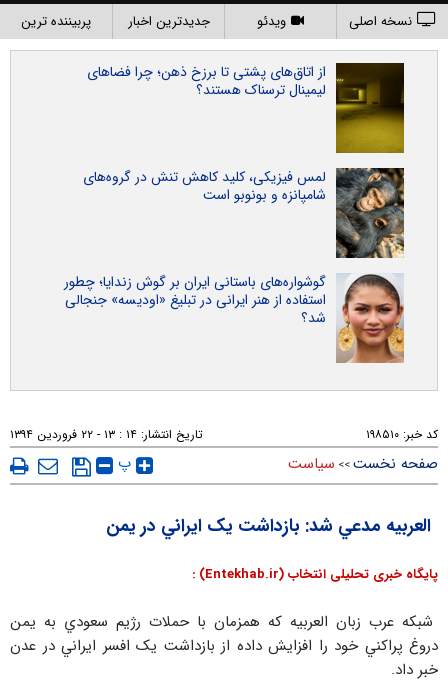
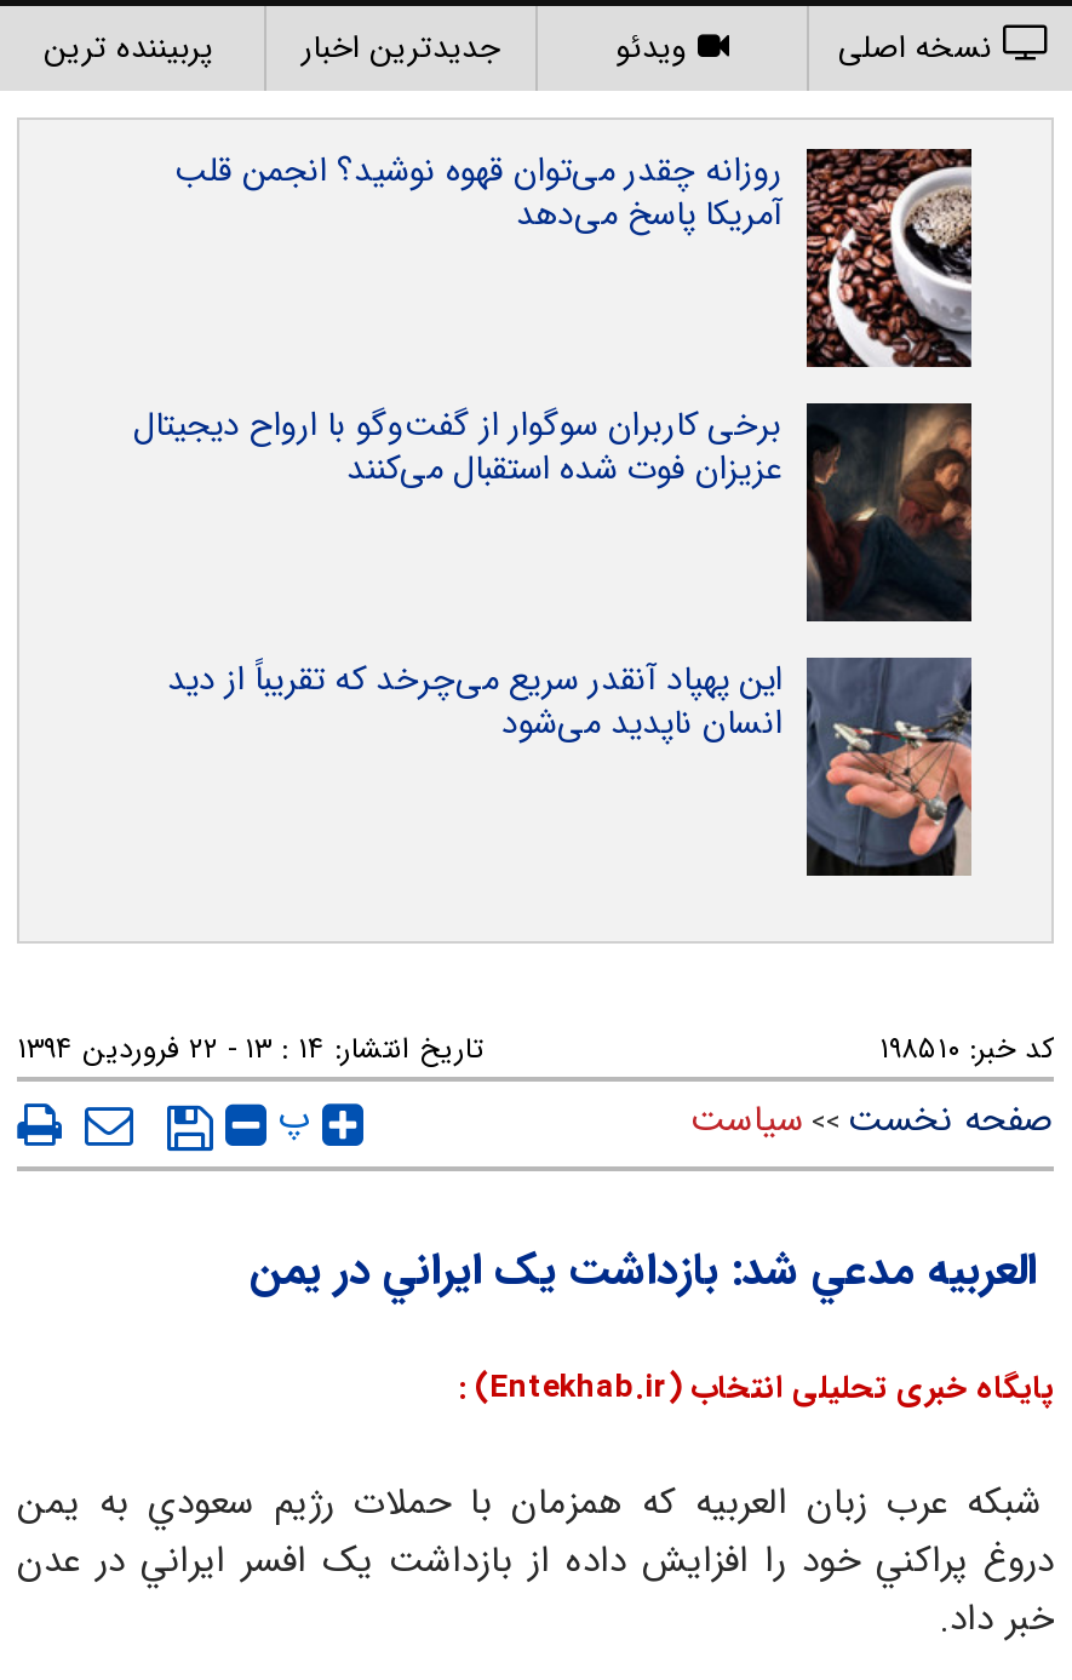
- [image]
- از اتاق‌های پشتی تا برزخ ذهن؛ چرا فضاهای
- لیمینال ترسناک هستند؟
+ [image]
+ روزانه چقدر می‌توان قهوه نوشید؟ انجمن قلب
+ آمریکا پاسخ می‌دهد

- [image]
- لمس فیزیکی، کلید کاهش تنش در گروه‌های
- شامپانزه و بونوبو است
+ [image]
+ برخی کاربران سوگوار از گفت‌وگو با ارواح دیجیتال
+ عزیزان فوت شده استقبال می‌کنند

- [image]
- گوشواره‌های باستانی ایران بر گوش زندایا؛ چطور
- استفاده از هنر ایرانی در تبلیغ «اودیسه» جنجالی
- شد؟
+ [image]
+ این پهپاد آنقدر سریع می‌چرخد که تقریباً از دید
+ انسان ناپدید می‌شود
